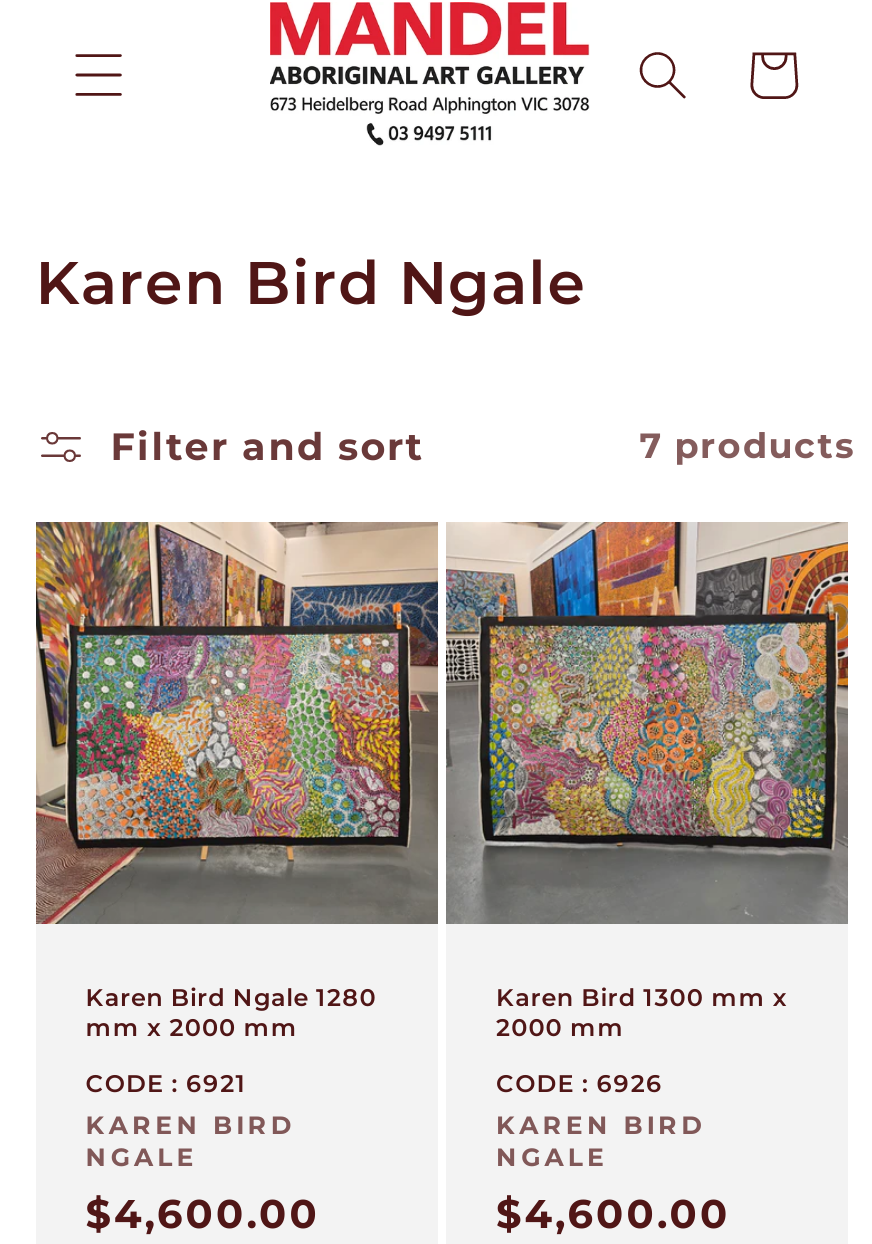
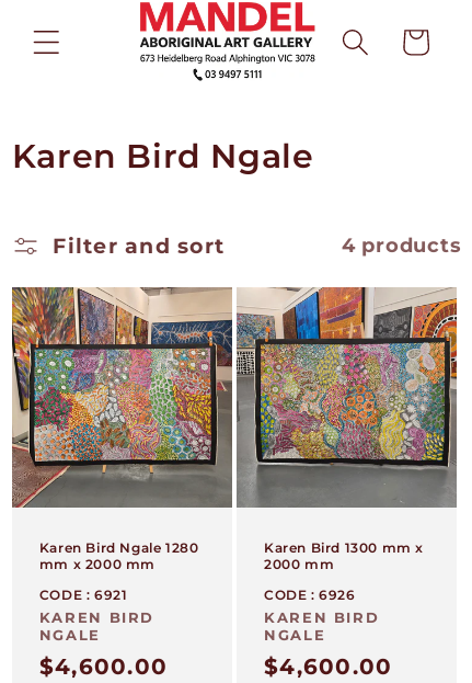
- 7 products
+ 4 products
